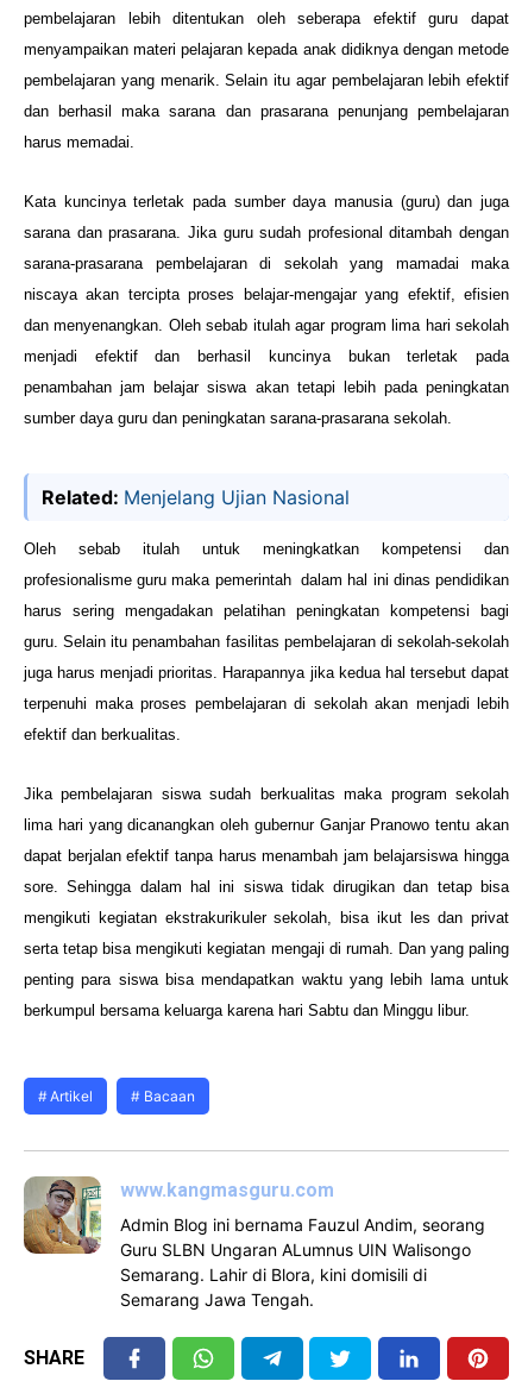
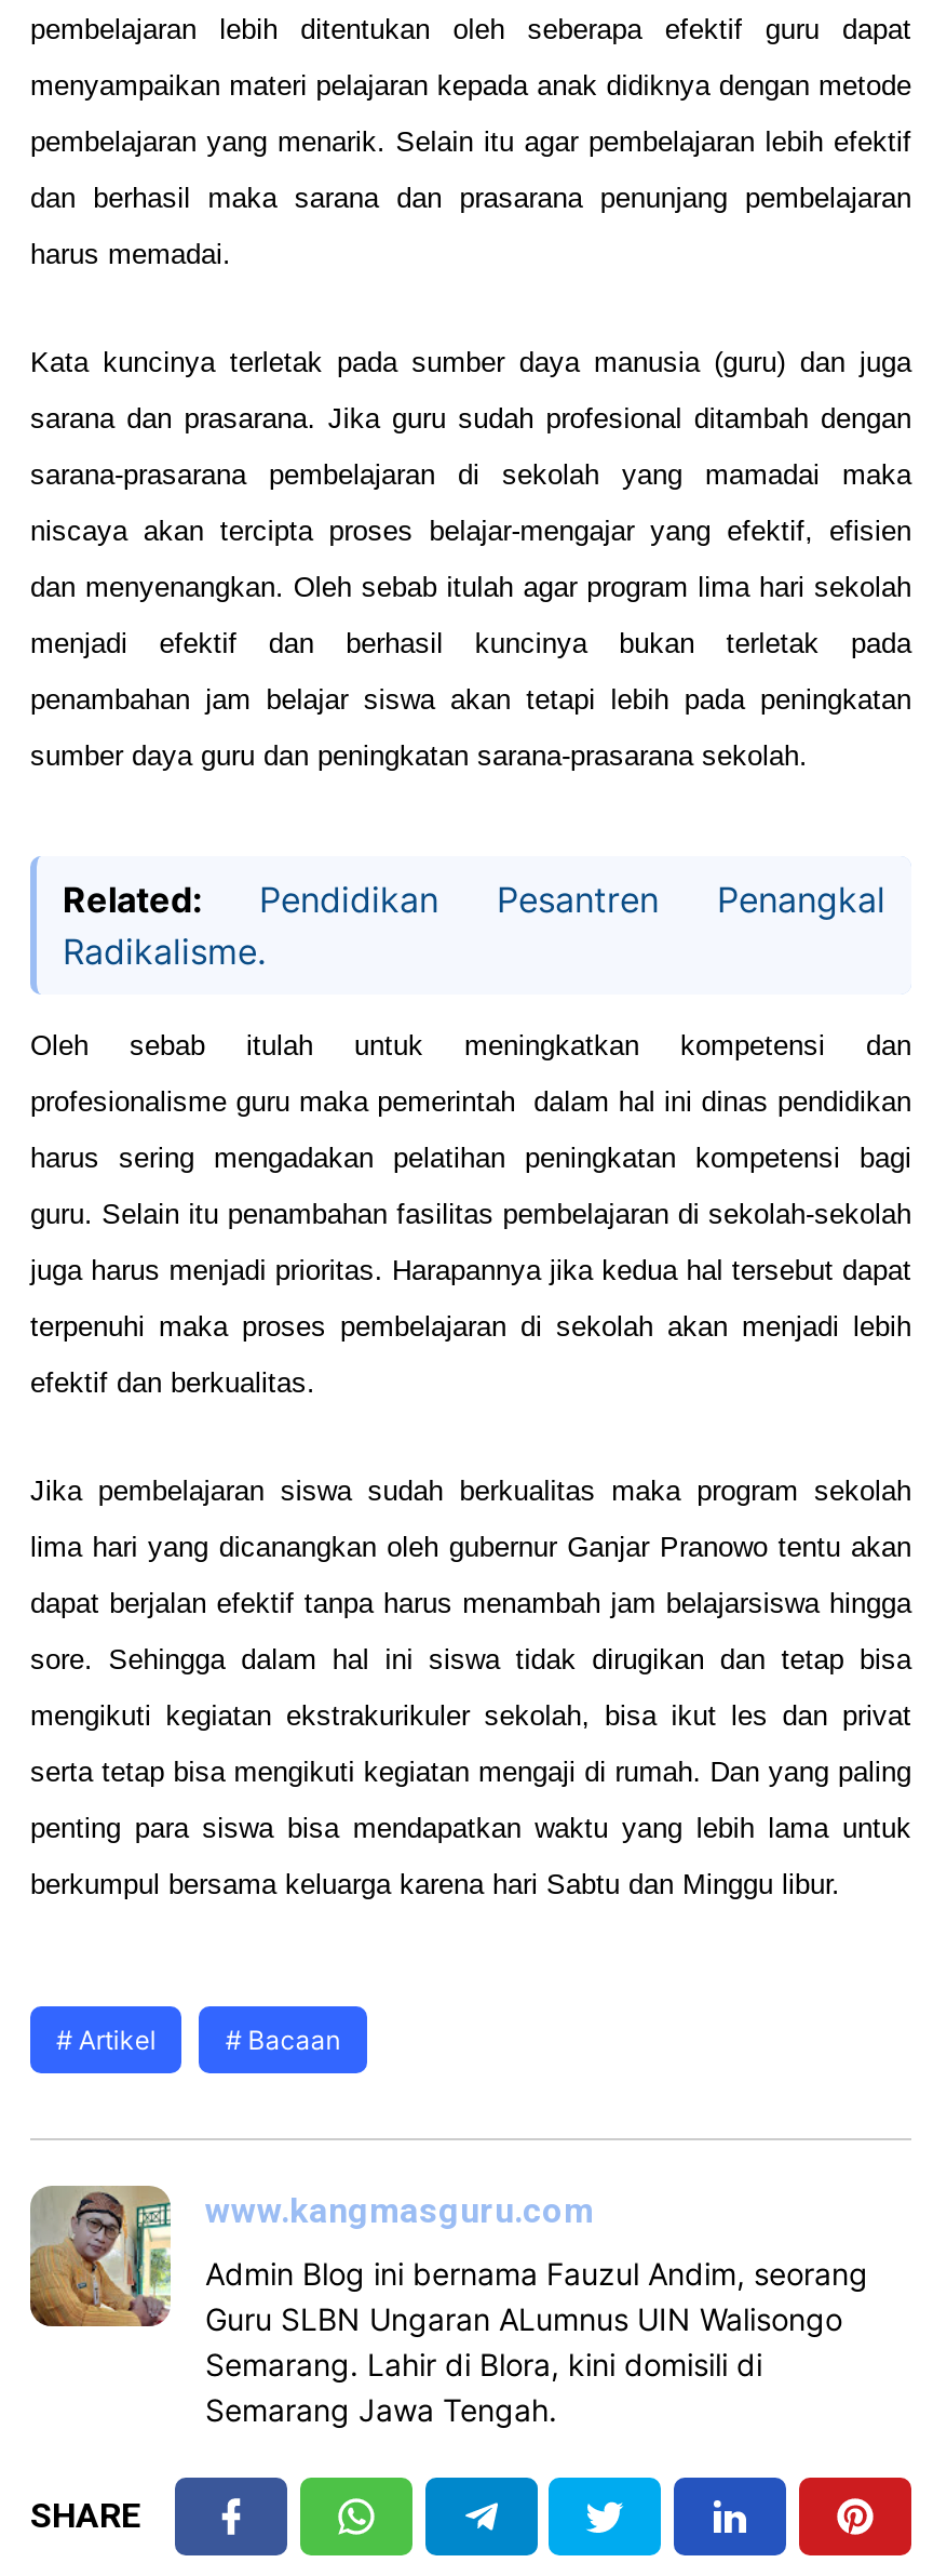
- Related: Menjelang Ujian Nasional
+ Related: Pendidikan Pesantren Penangkal
+ Radikalisme.
